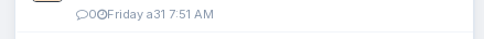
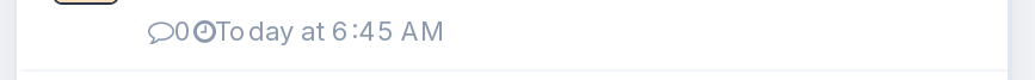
- 0 Friday a31 7:51 AM
+ 0 Today at 6:45 AM
